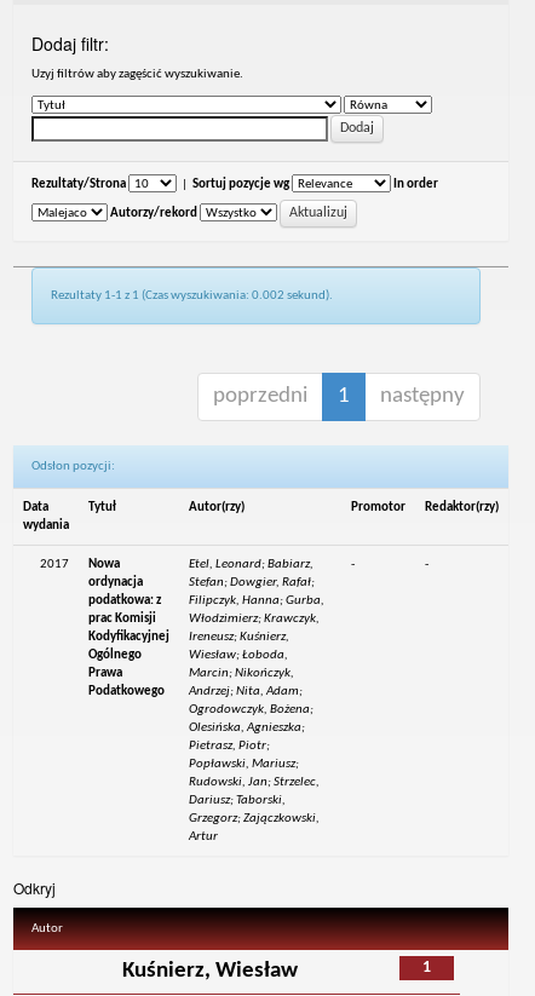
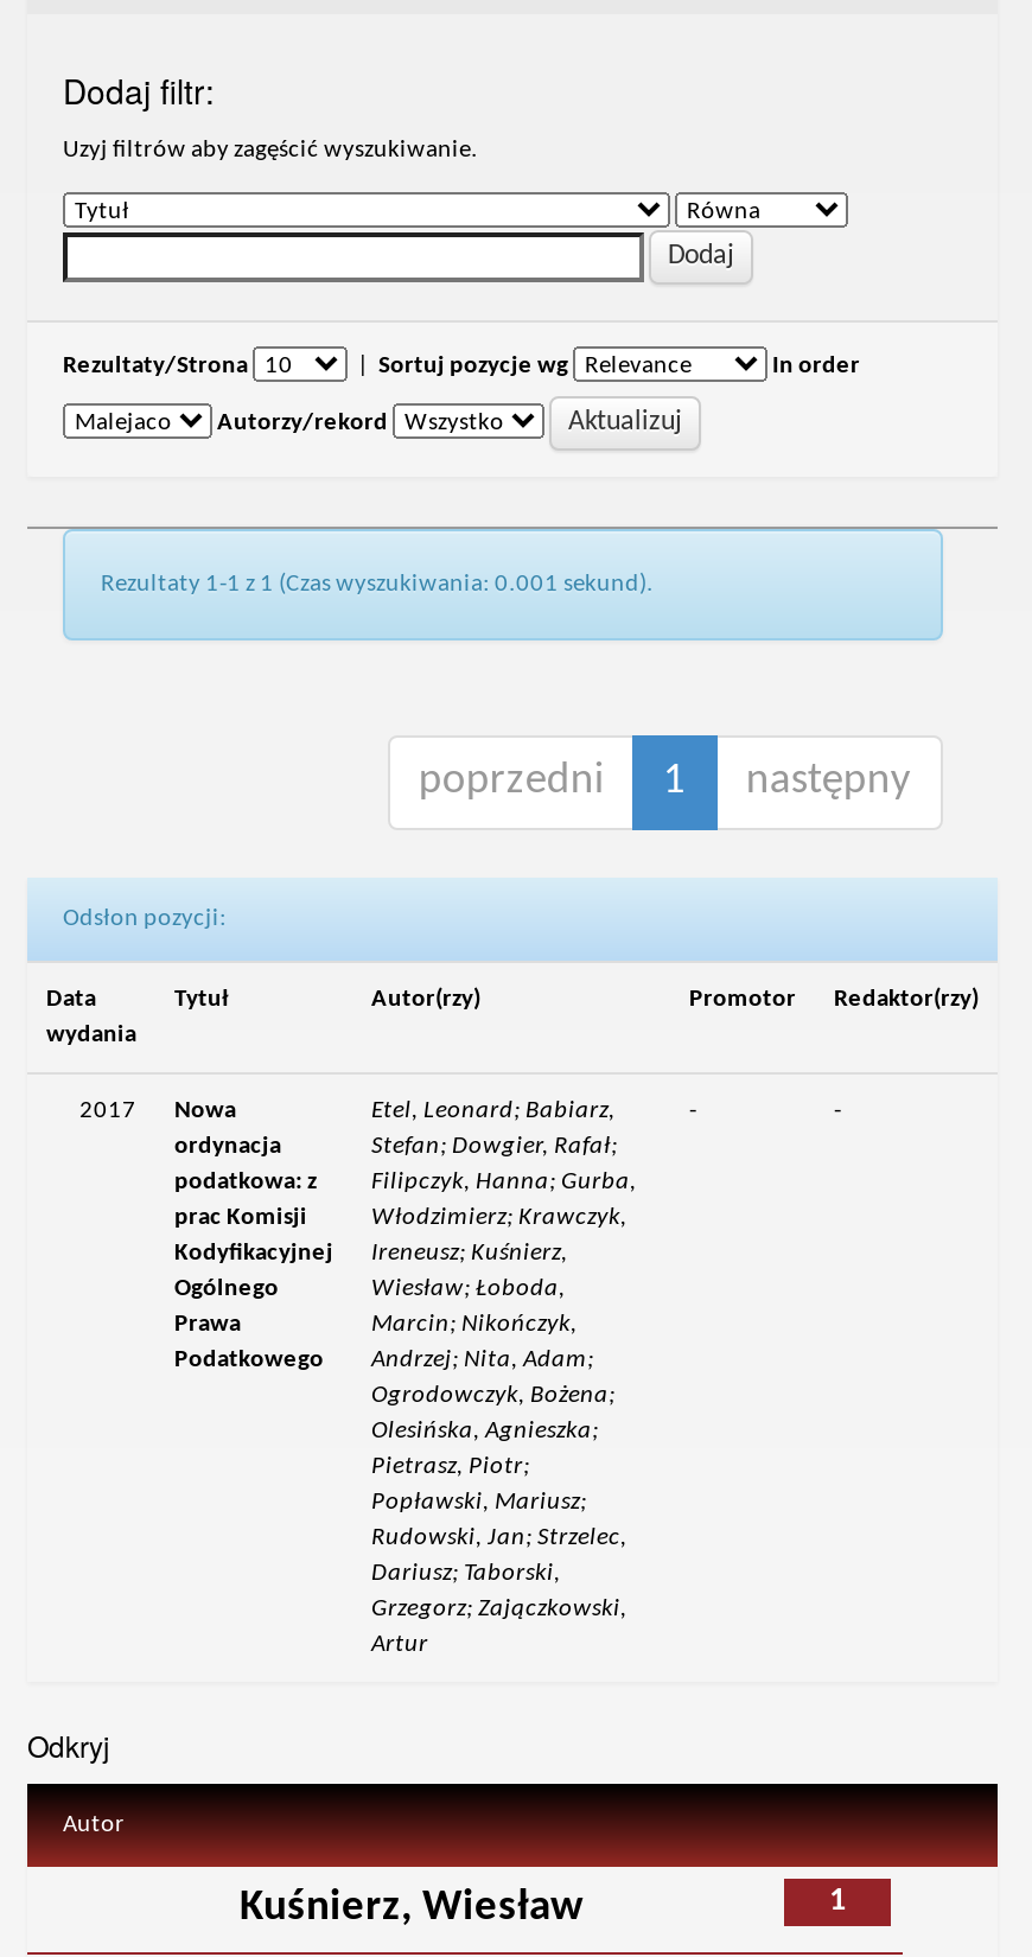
- Rezultaty 1-1 z 1 (Czas wyszukiwania: 0.002 sekund).
+ Rezultaty 1-1 z 1 (Czas wyszukiwania: 0.001 sekund).
